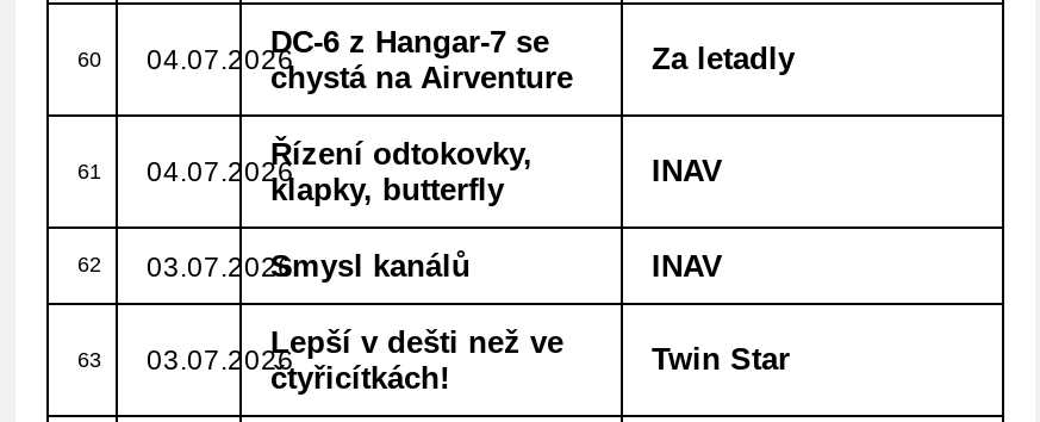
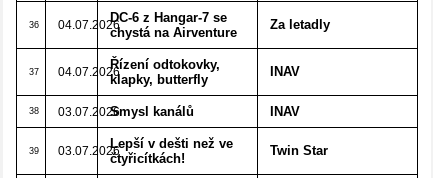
- 60
+ 36

- 61
+ 37

- 62
+ 38

- 63
+ 39
